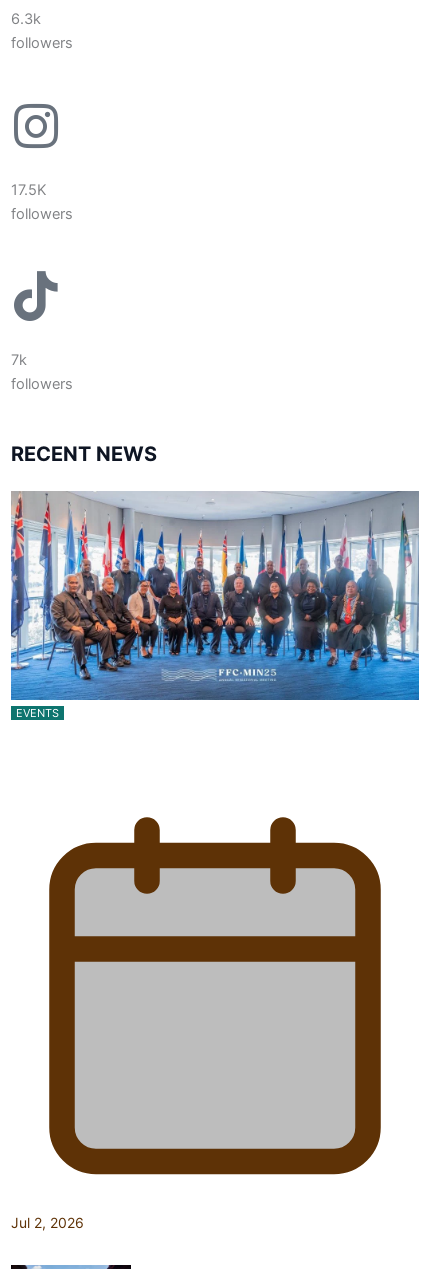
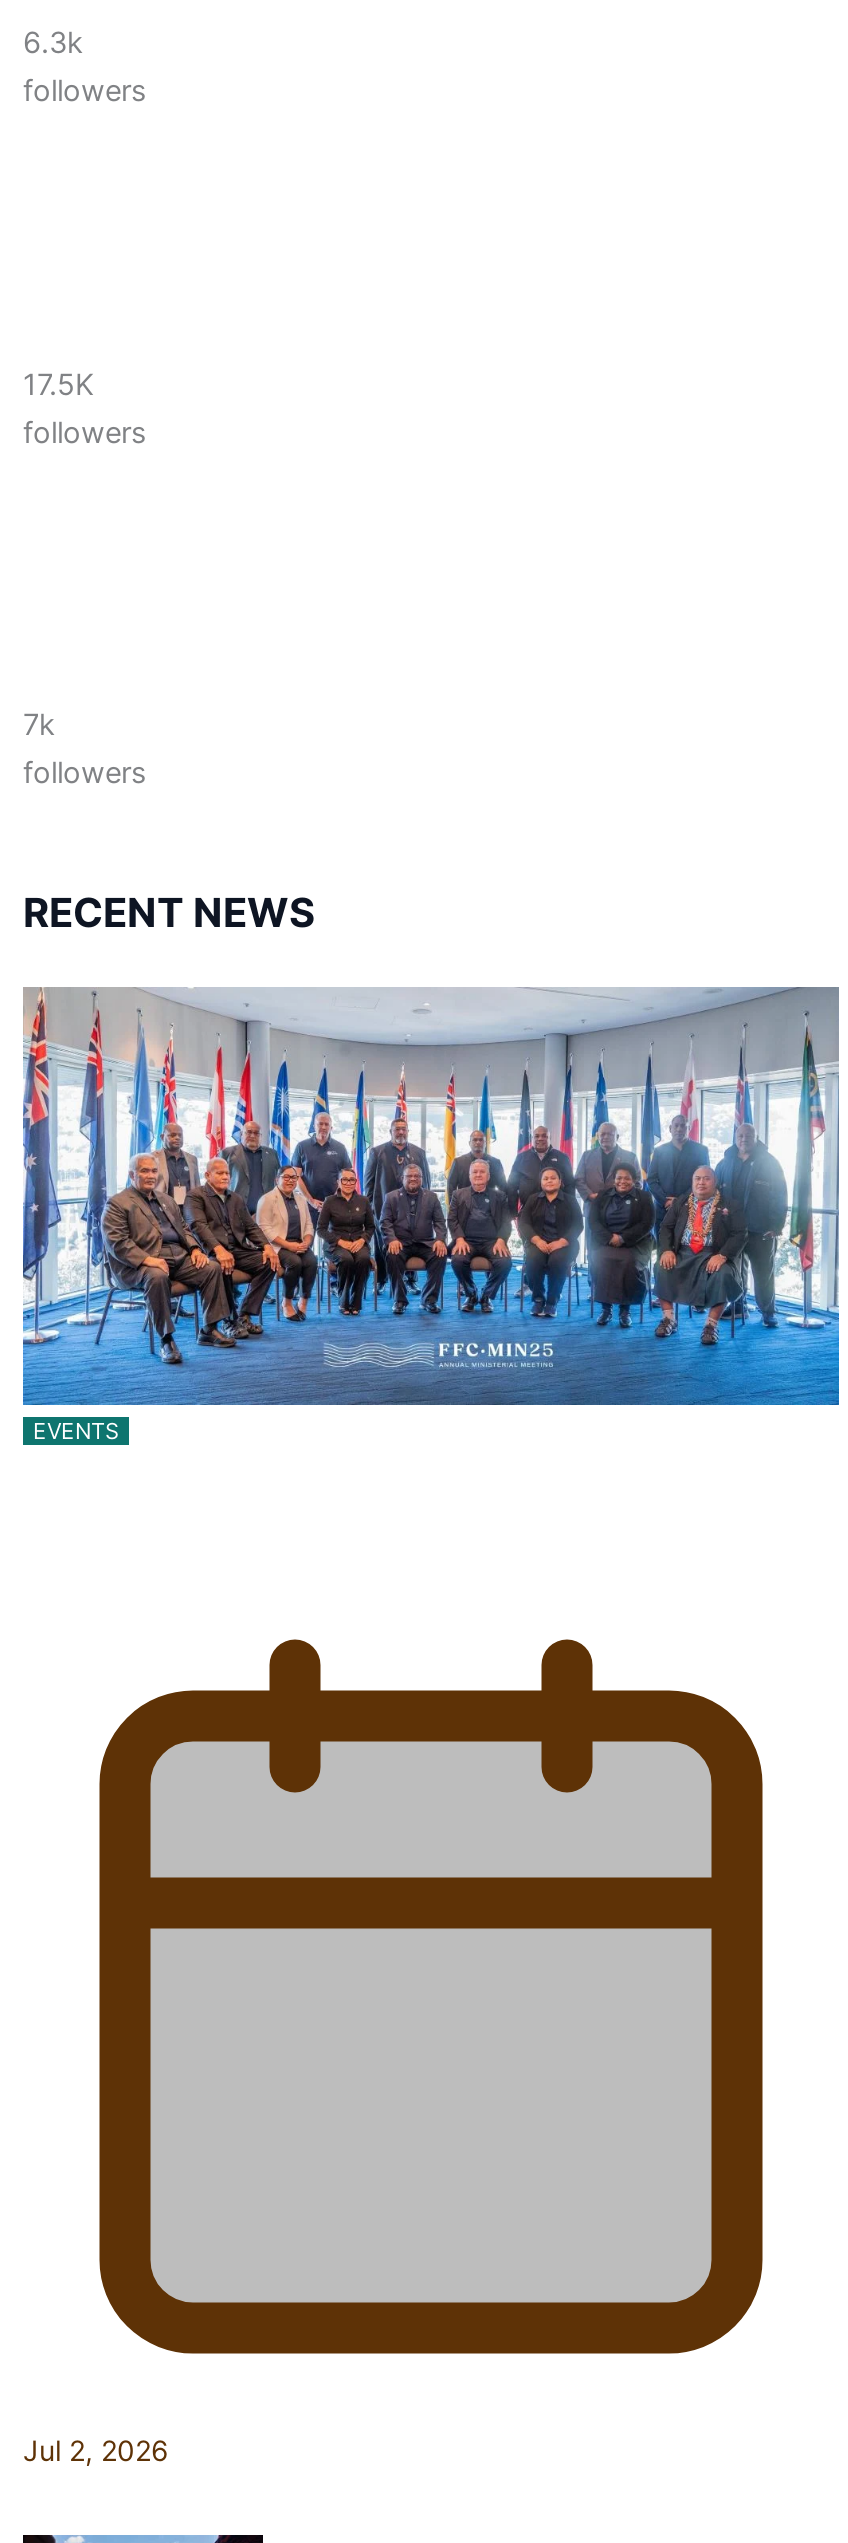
- [image]

- [image]
